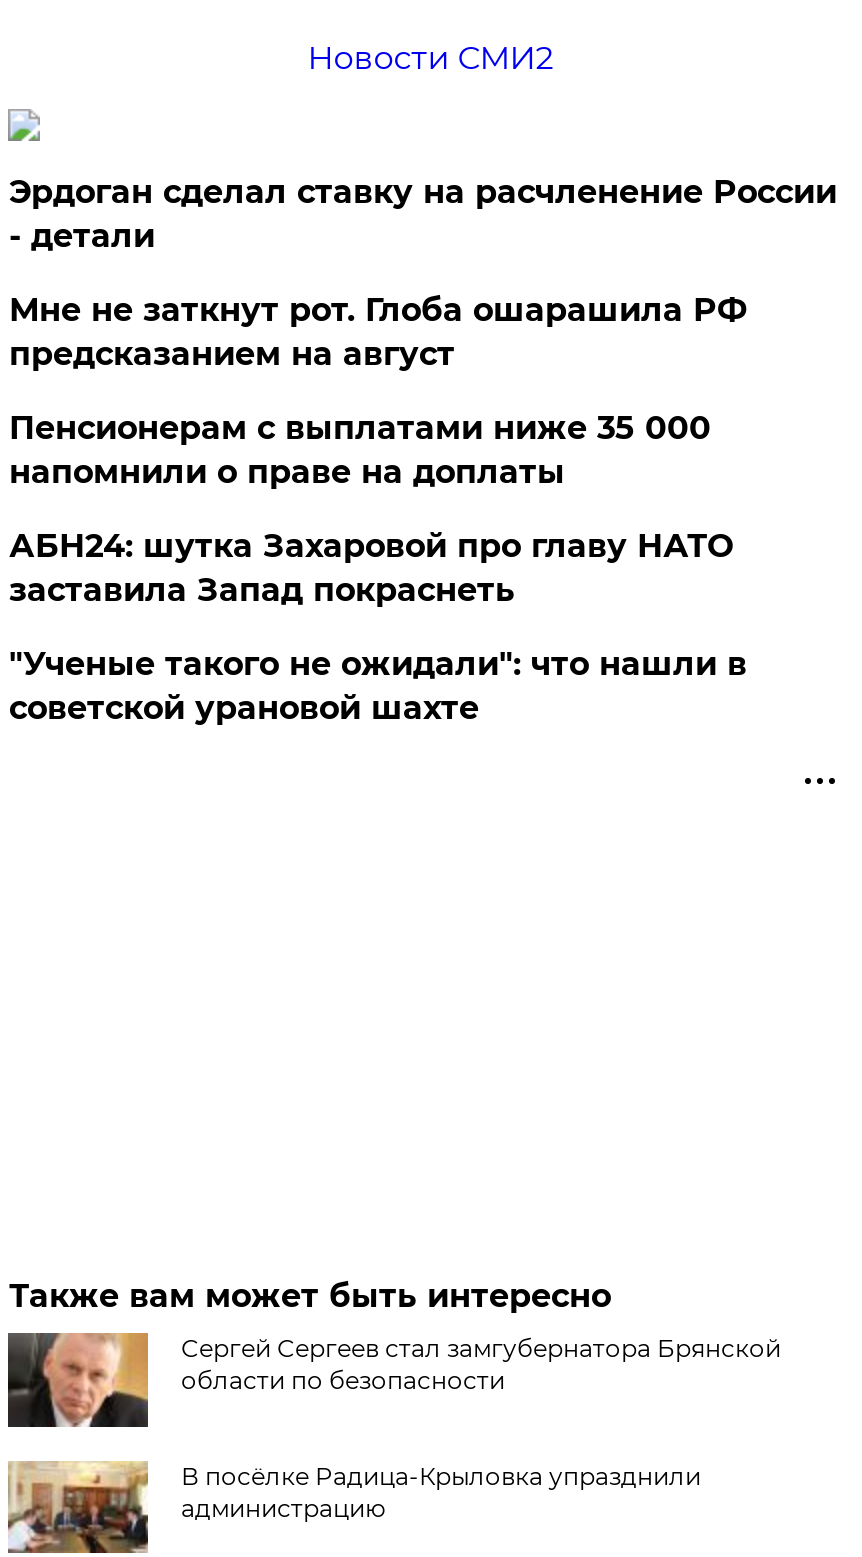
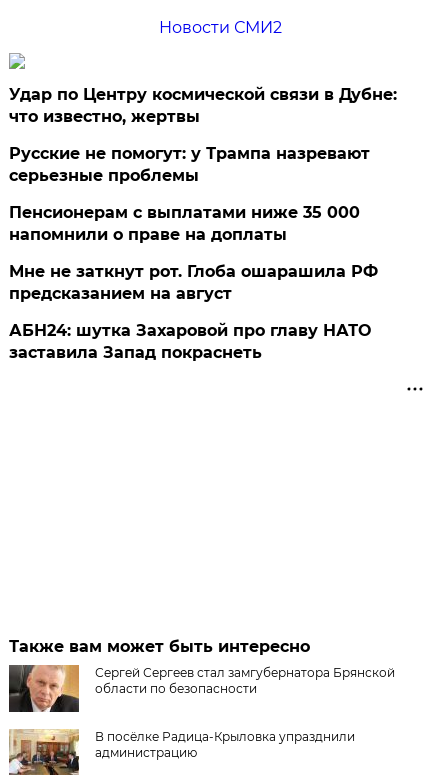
+ Русские не помогут: у Трампа назревают
+ серьезные проблемы

- Эрдоган сделал ставку на расчленение России
- - детали
+ Удар по Центру космической связи в Дубне:
+ что известно, жертвы

moved down: Мне не заткнут рот. Глоба ошарашила РФ | предсказанием на август

moved down: АБН24: шутка Захаровой про главу НАТО | заставила Запад покраснеть

- "Ученые такого не ожидали": что нашли в
- советской урановой шахте
